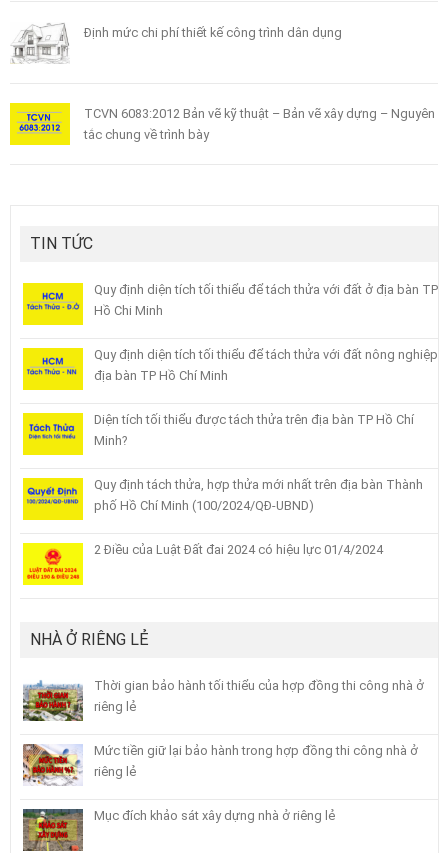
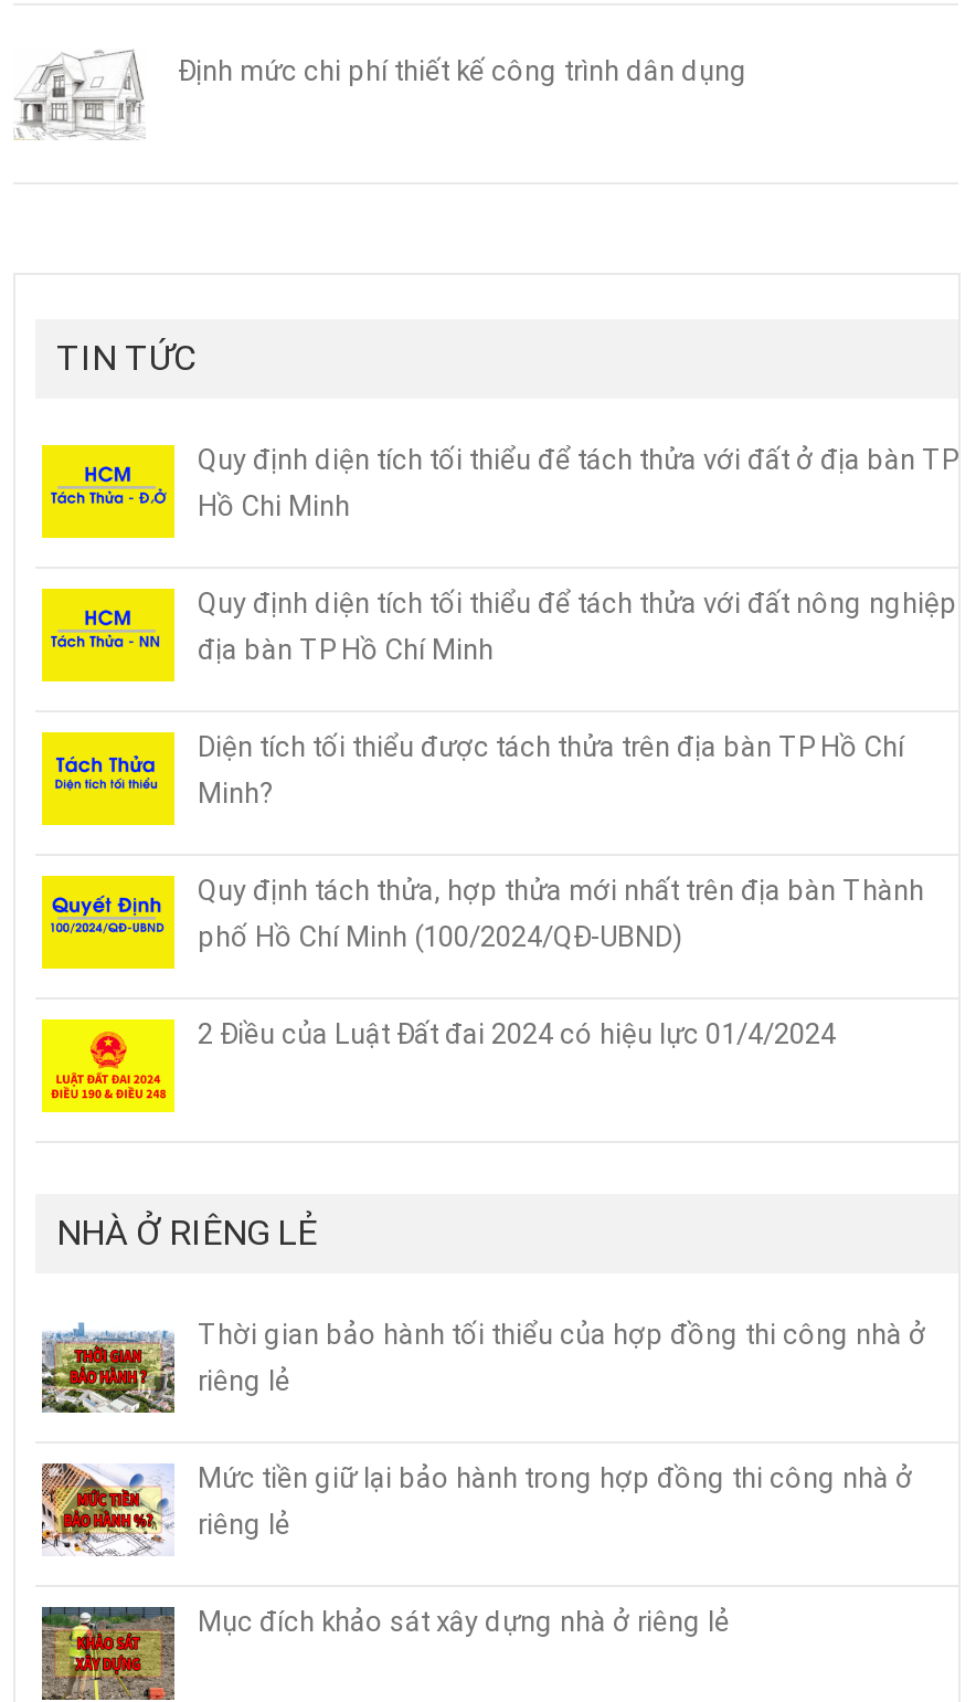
- [image]
- TCVN 6083:2012 Bản vẽ kỹ thuật – Bản vẽ xây dựng – Nguyên
- tắc chung về trình bày
